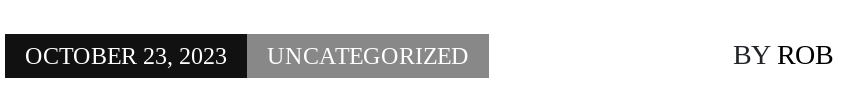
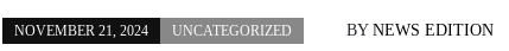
- OCTOBER 23, 2023 UNCATEGORIZED
+ NOVEMBER 21, 2024 UNCATEGORIZED

- BY ROB
+ BY NEWS EDITION
